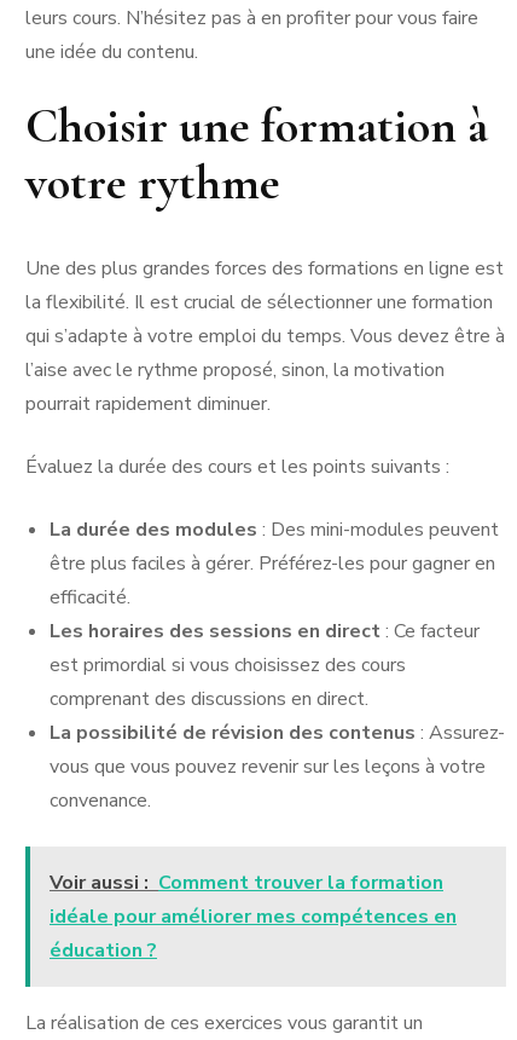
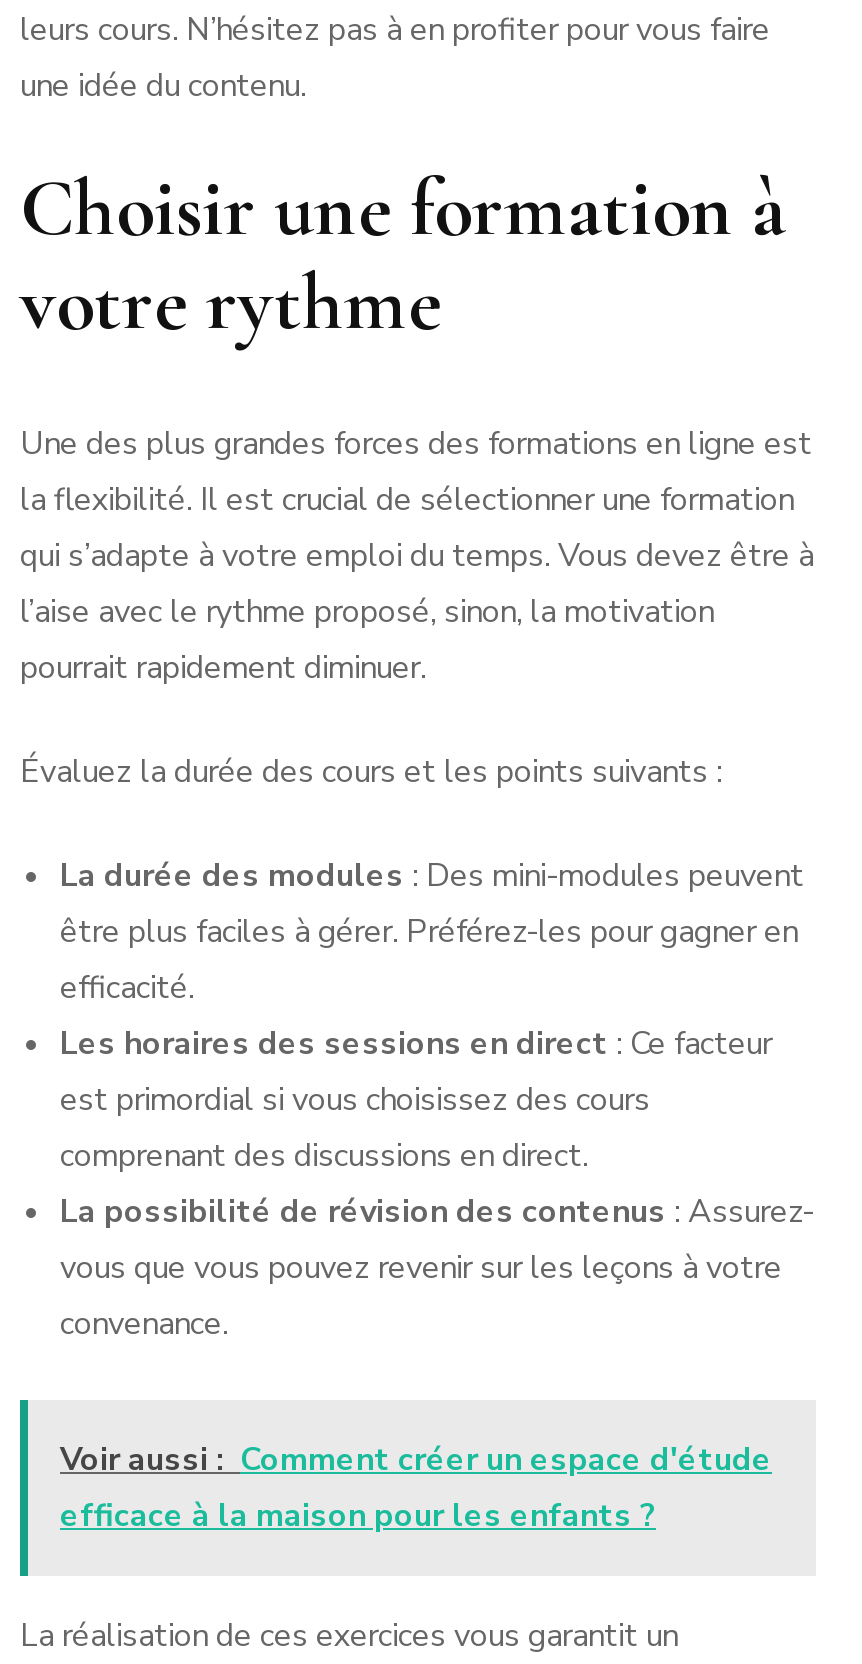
- Voir aussi : Comment trouver la formation
- idéale pour améliorer mes compétences en
- éducation ?
+ Voir aussi : Comment créer un espace d'étude
+ efficace à la maison pour les enfants ?
